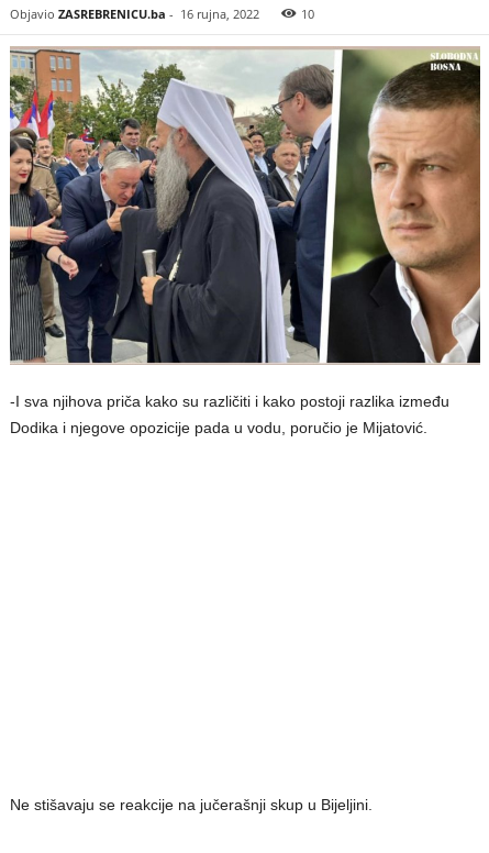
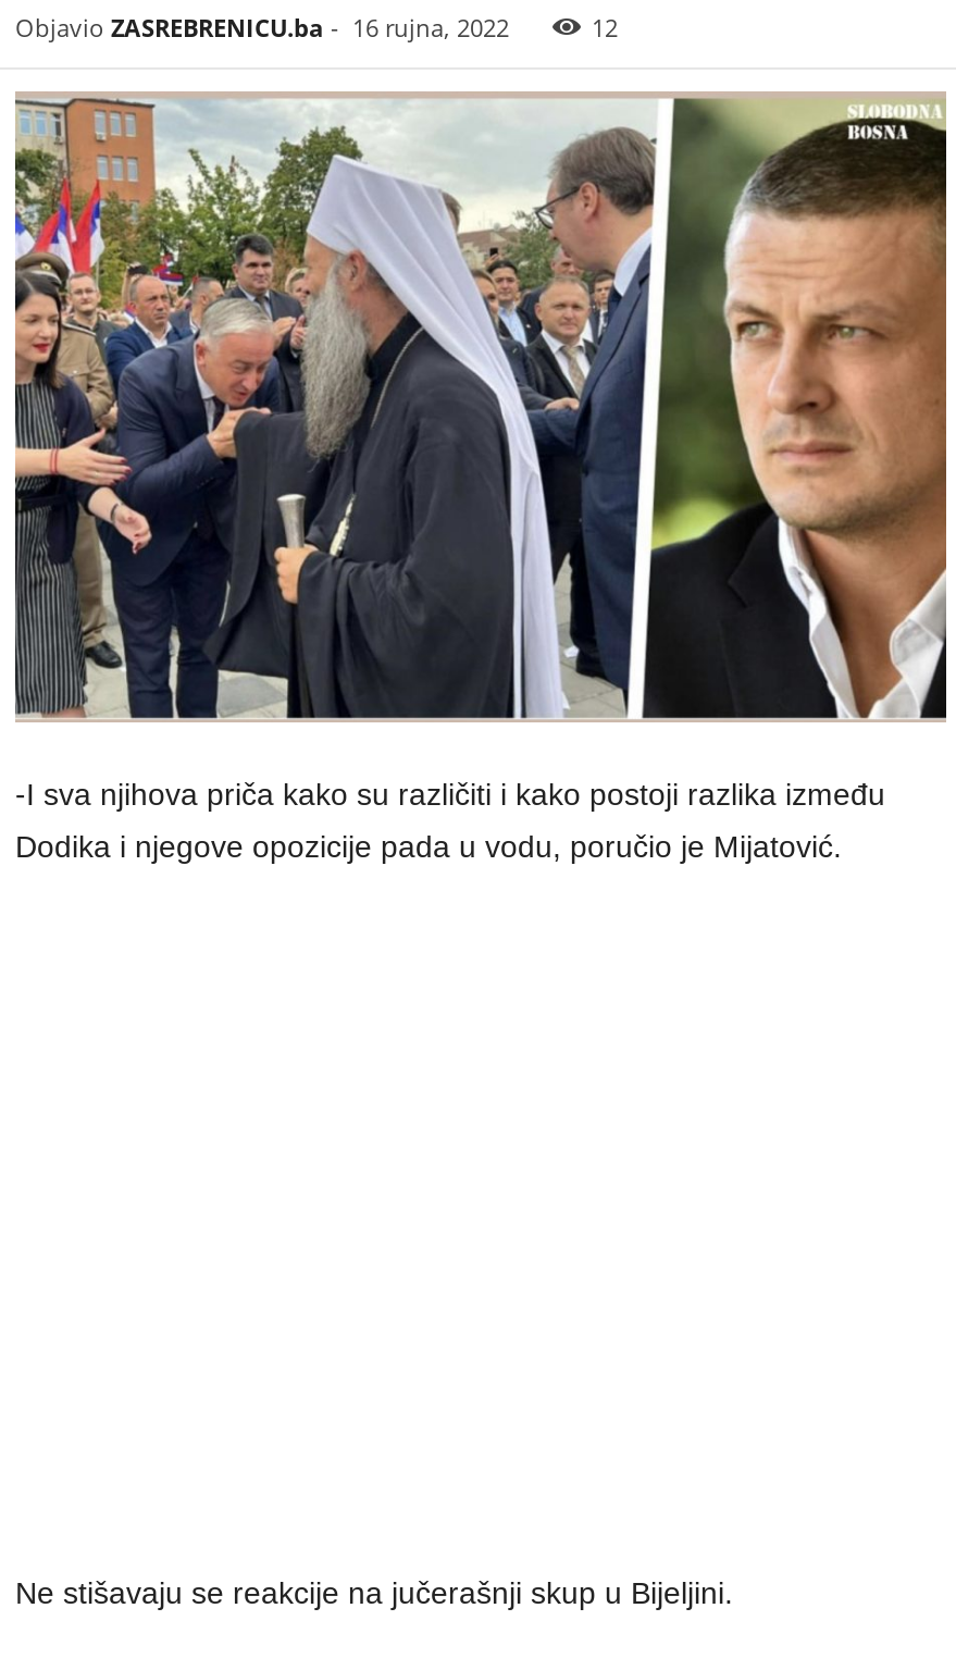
- 10
+ 12
